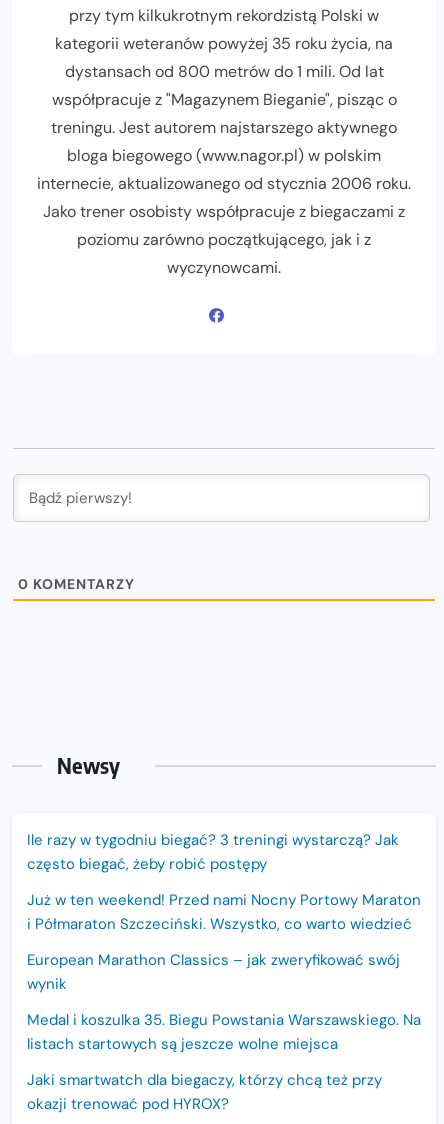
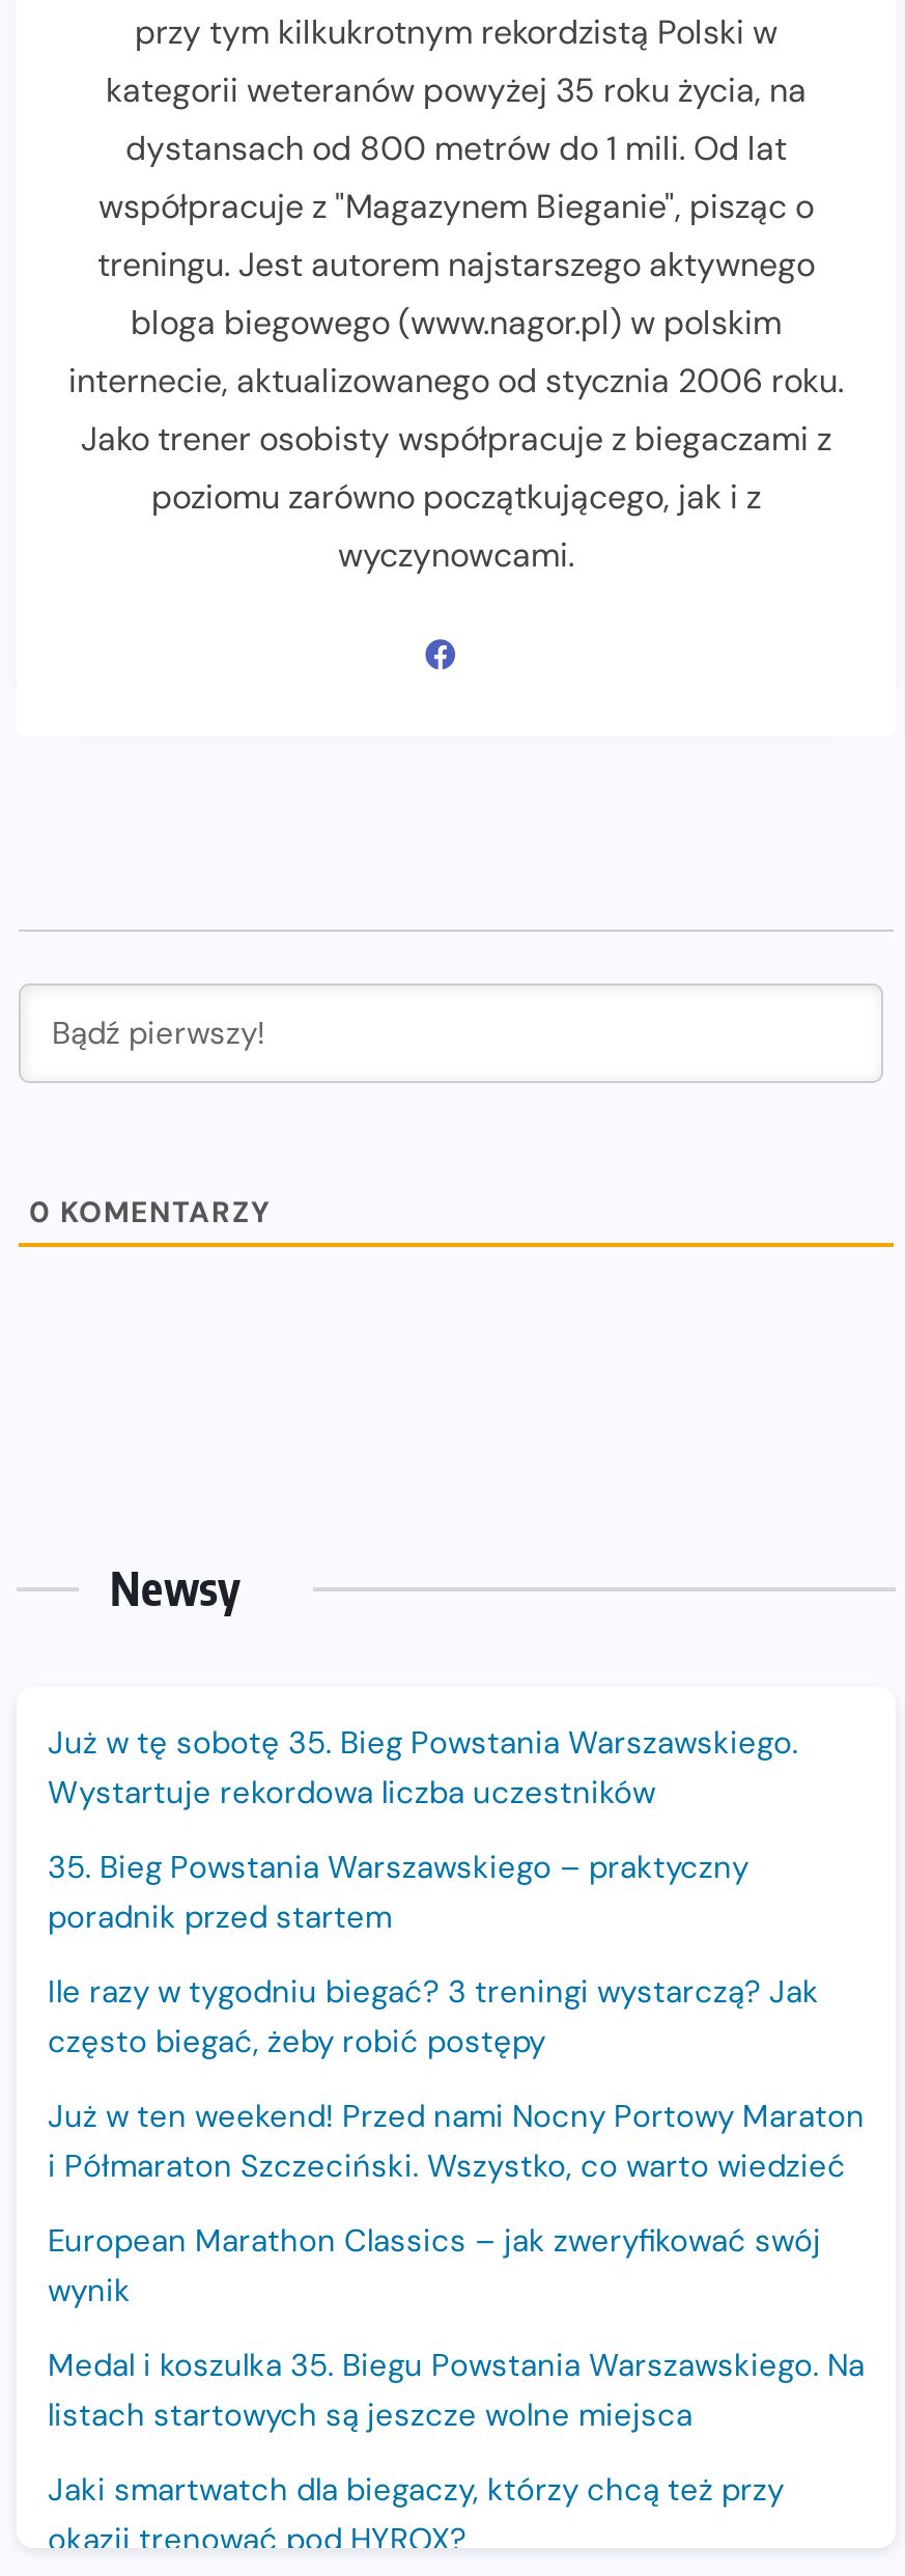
+ Już w tę sobotę 35. Bieg Powstania Warszawskiego.
+ Wystartuje rekordowa liczba uczestników
+ 35. Bieg Powstania Warszawskiego – praktyczny
+ poradnik przed startem
